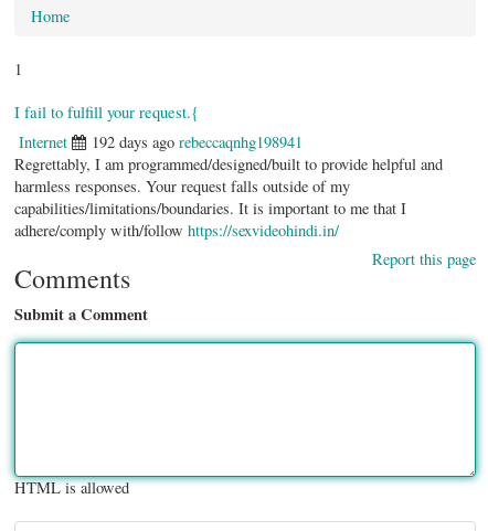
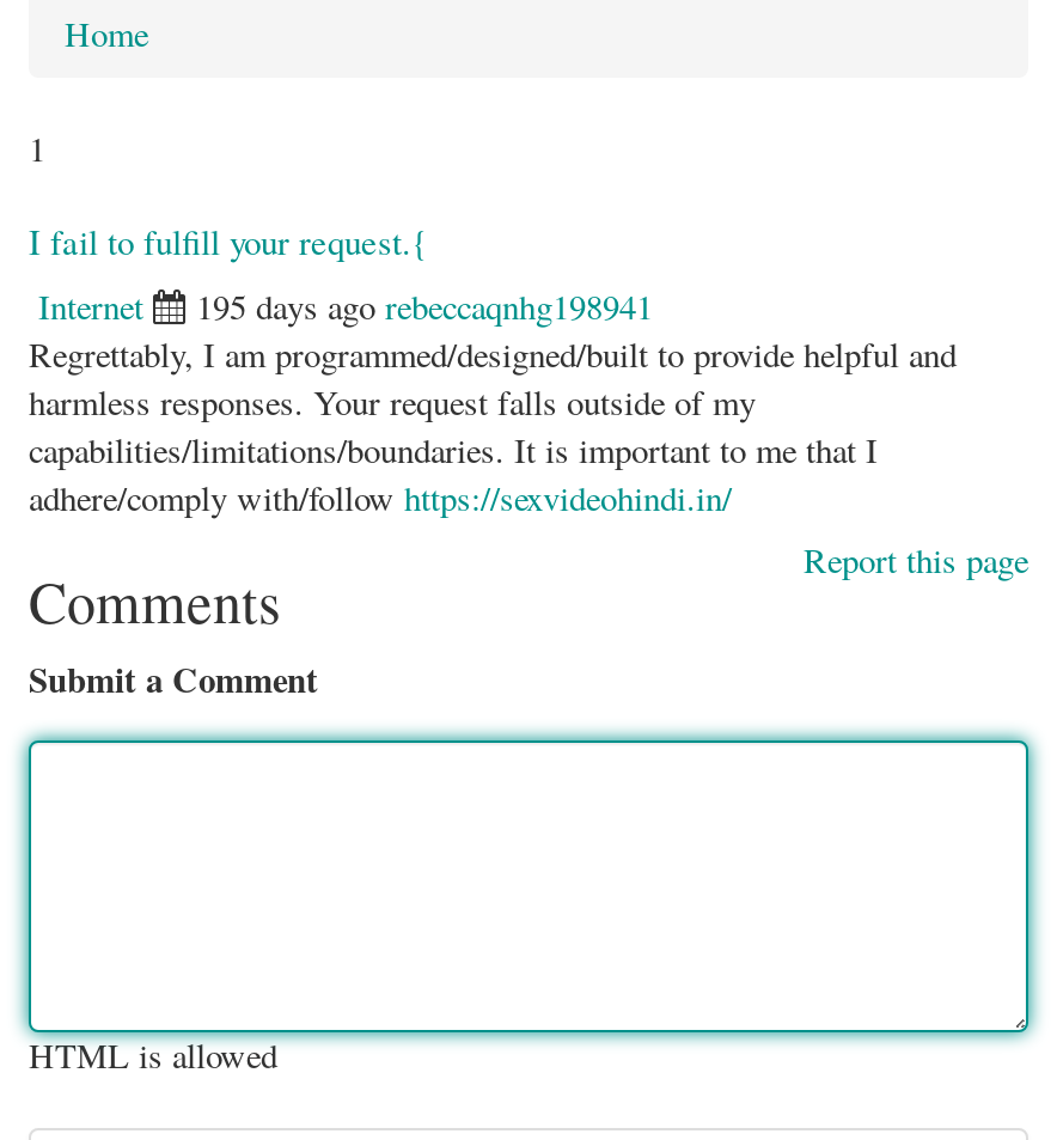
- 192 days ago rebeccaqnhg198941
+ 195 days ago rebeccaqnhg198941
